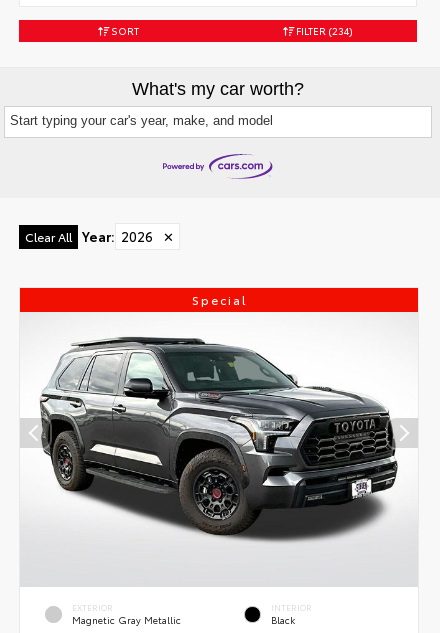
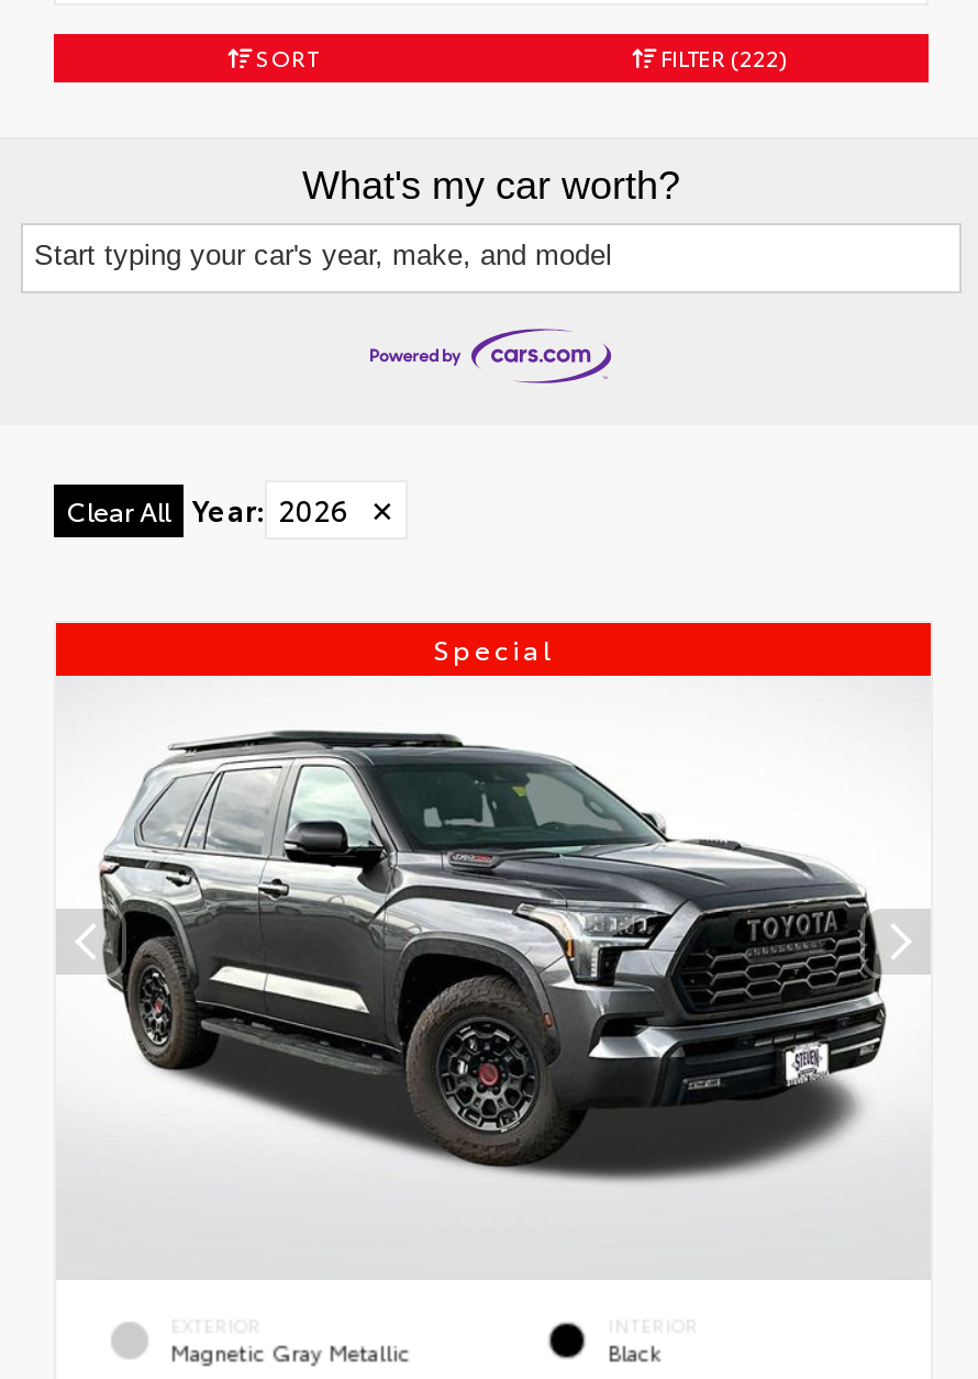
- FILTER (234)
+ FILTER (222)
